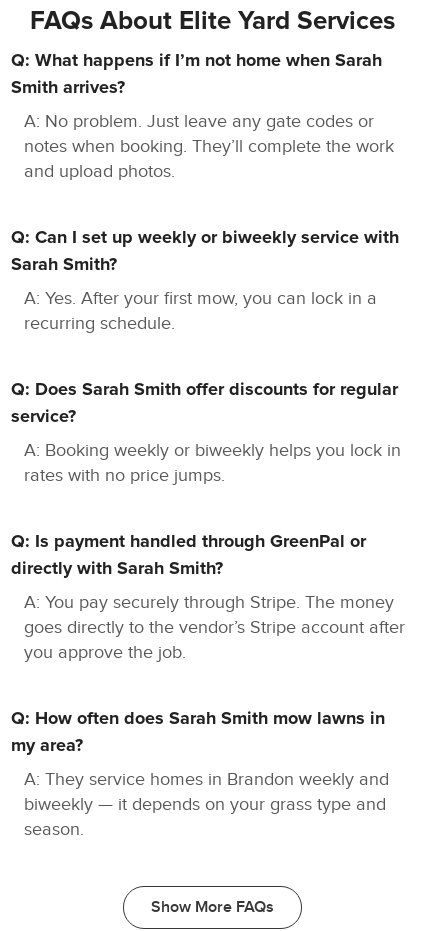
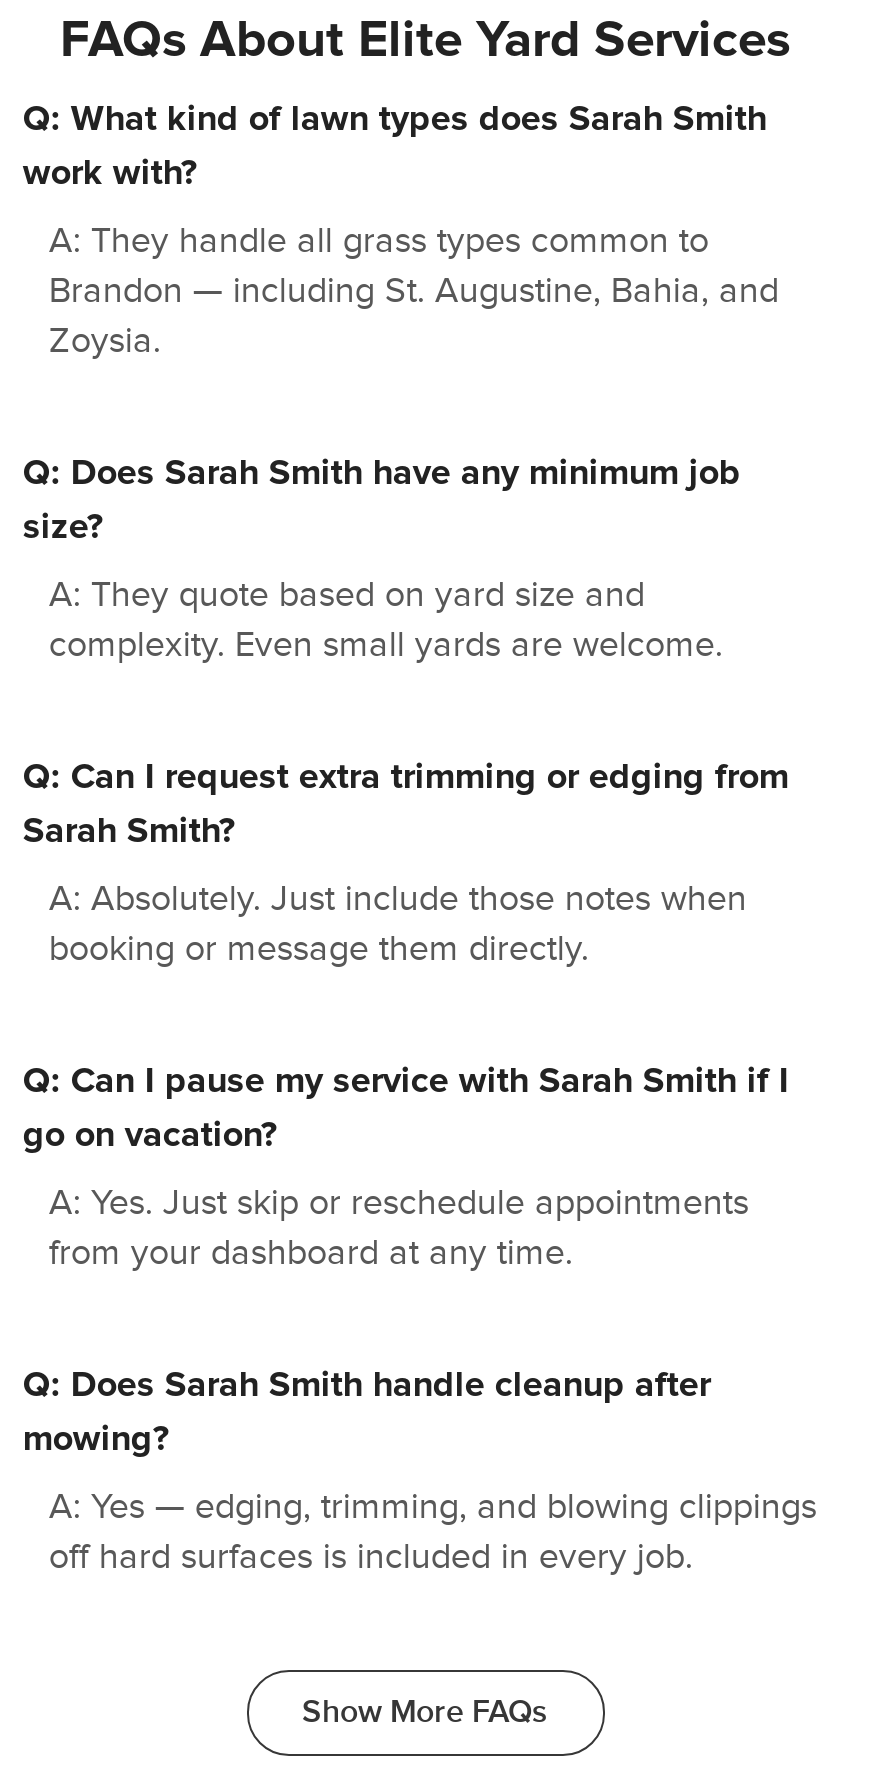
- Q: What happens if I’m not home when Sarah
- Smith arrives?
- A: No problem. Just leave any gate codes or
- notes when booking. They’ll complete the work
- and upload photos.
- Q: Can I set up weekly or biweekly service with
+ Q: What kind of lawn types does Sarah Smith
+ work with?
+ A: They handle all grass types common to
+ Brandon — including St. Augustine, Bahia, and
+ Zoysia.
+ Q: Does Sarah Smith have any minimum job
+ size?
+ A: They quote based on yard size and
+ complexity. Even small yards are welcome.
+ Q: Can I request extra trimming or edging from

moved down: Sarah Smith?

- A: Yes. After your first mow, you can lock in a
- recurring schedule.
- Q: Does Sarah Smith offer discounts for regular
- service?
- A: Booking weekly or biweekly helps you lock in
- rates with no price jumps.
- Q: Is payment handled through GreenPal or
- directly with Sarah Smith?
- A: You pay securely through Stripe. The money
- goes directly to the vendor’s Stripe account after
- you approve the job.
- Q: How often does Sarah Smith mow lawns in
- my area?
- A: They service homes in Brandon weekly and
- biweekly — it depends on your grass type and
- season.
+ A: Absolutely. Just include those notes when
+ booking or message them directly.
+ Q: Can I pause my service with Sarah Smith if I
+ go on vacation?
+ A: Yes. Just skip or reschedule appointments
+ from your dashboard at any time.
+ Q: Does Sarah Smith handle cleanup after
+ mowing?
+ A: Yes — edging, trimming, and blowing clippings
+ off hard surfaces is included in every job.
